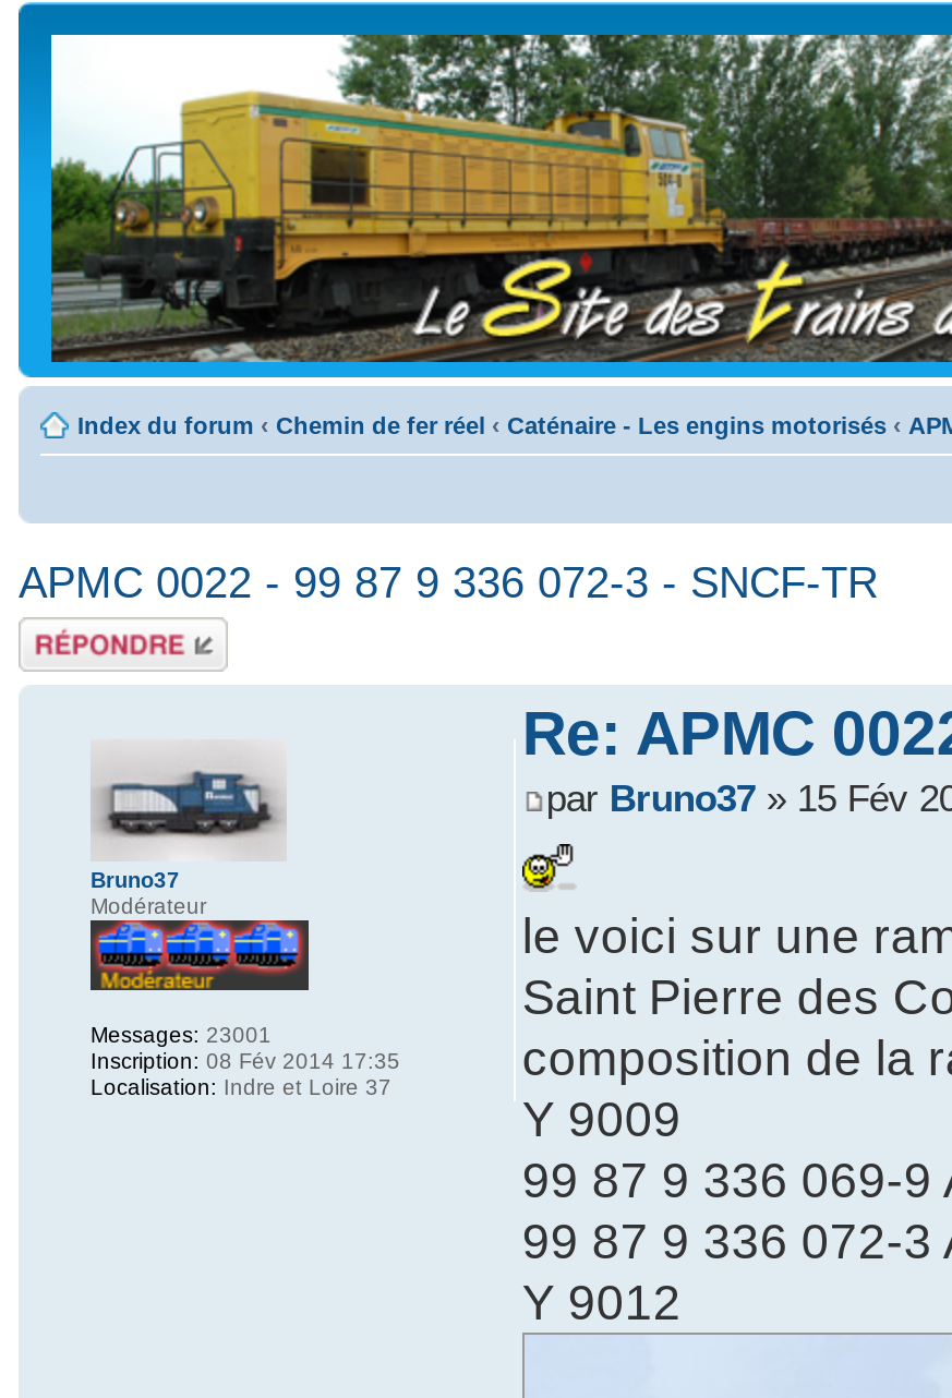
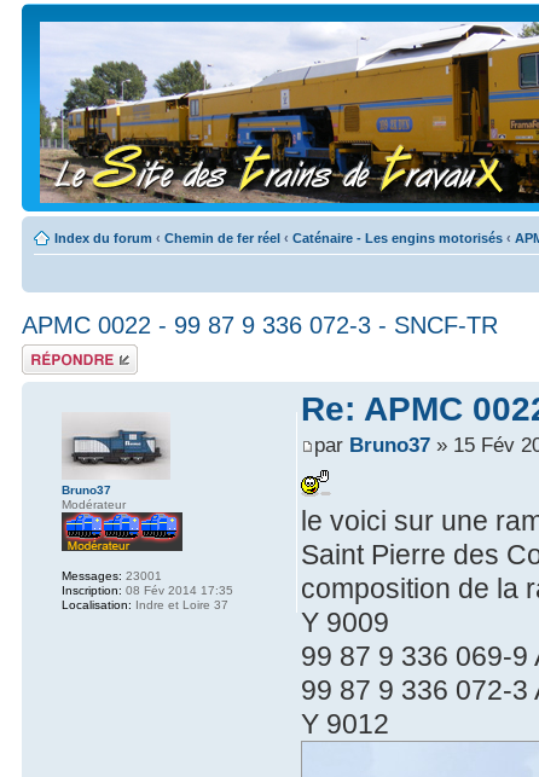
- [image]
+ [image]
